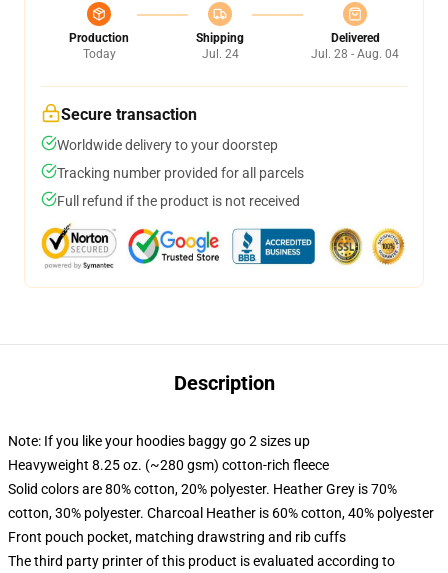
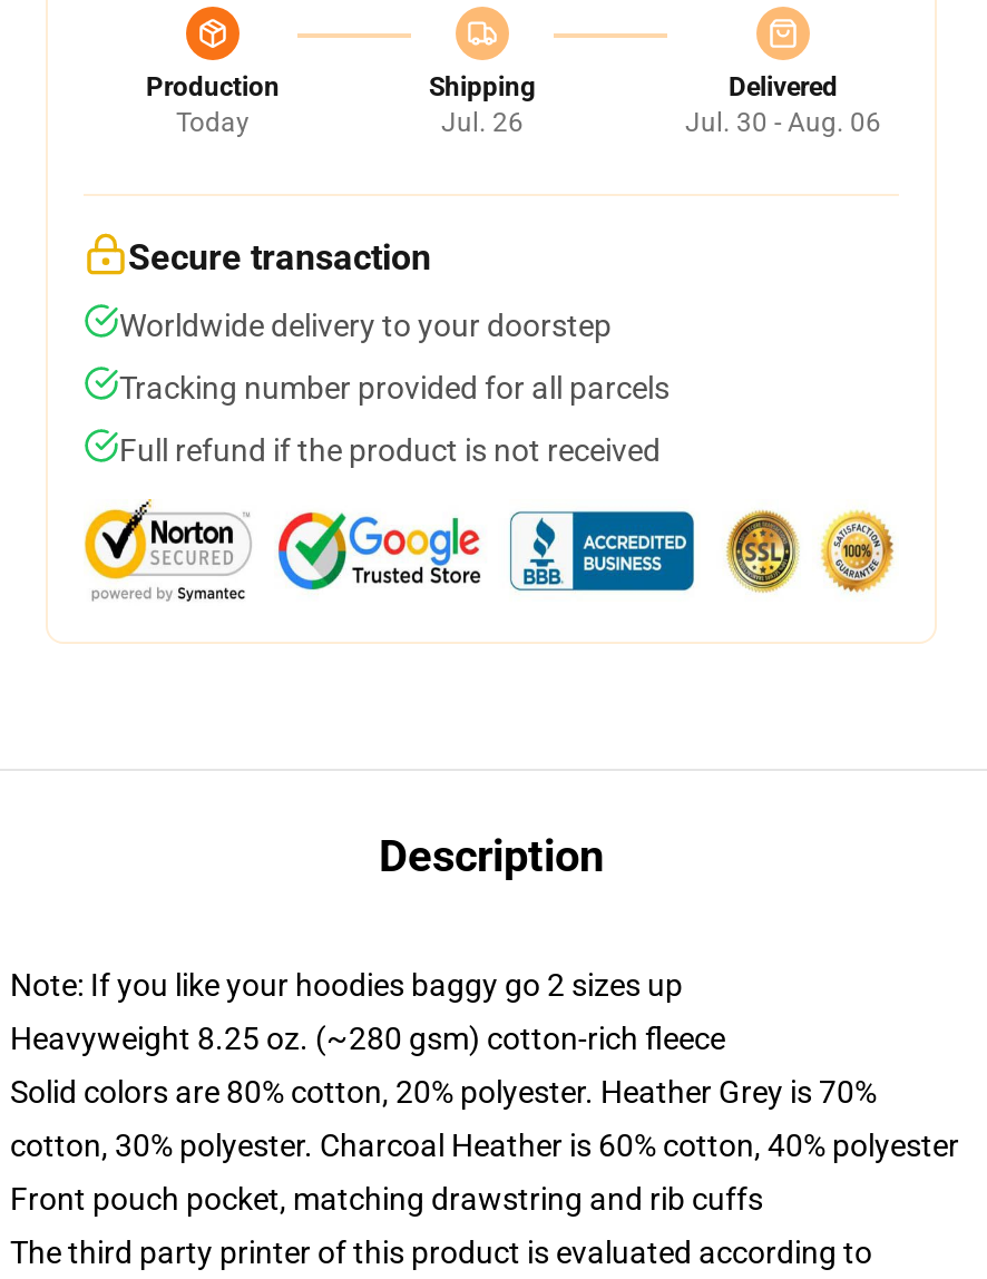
- Jul. 24
+ Jul. 26

- Jul. 28 - Aug. 04
+ Jul. 30 - Aug. 06
